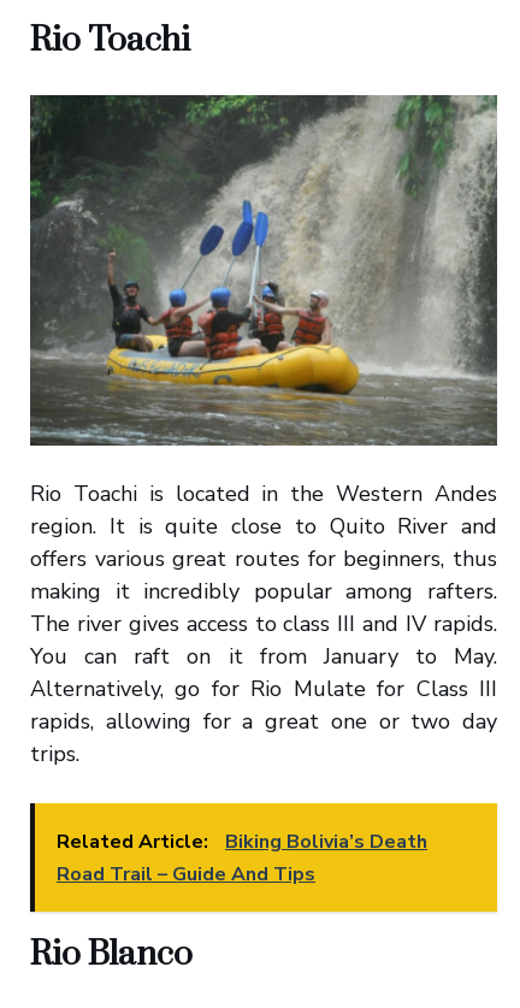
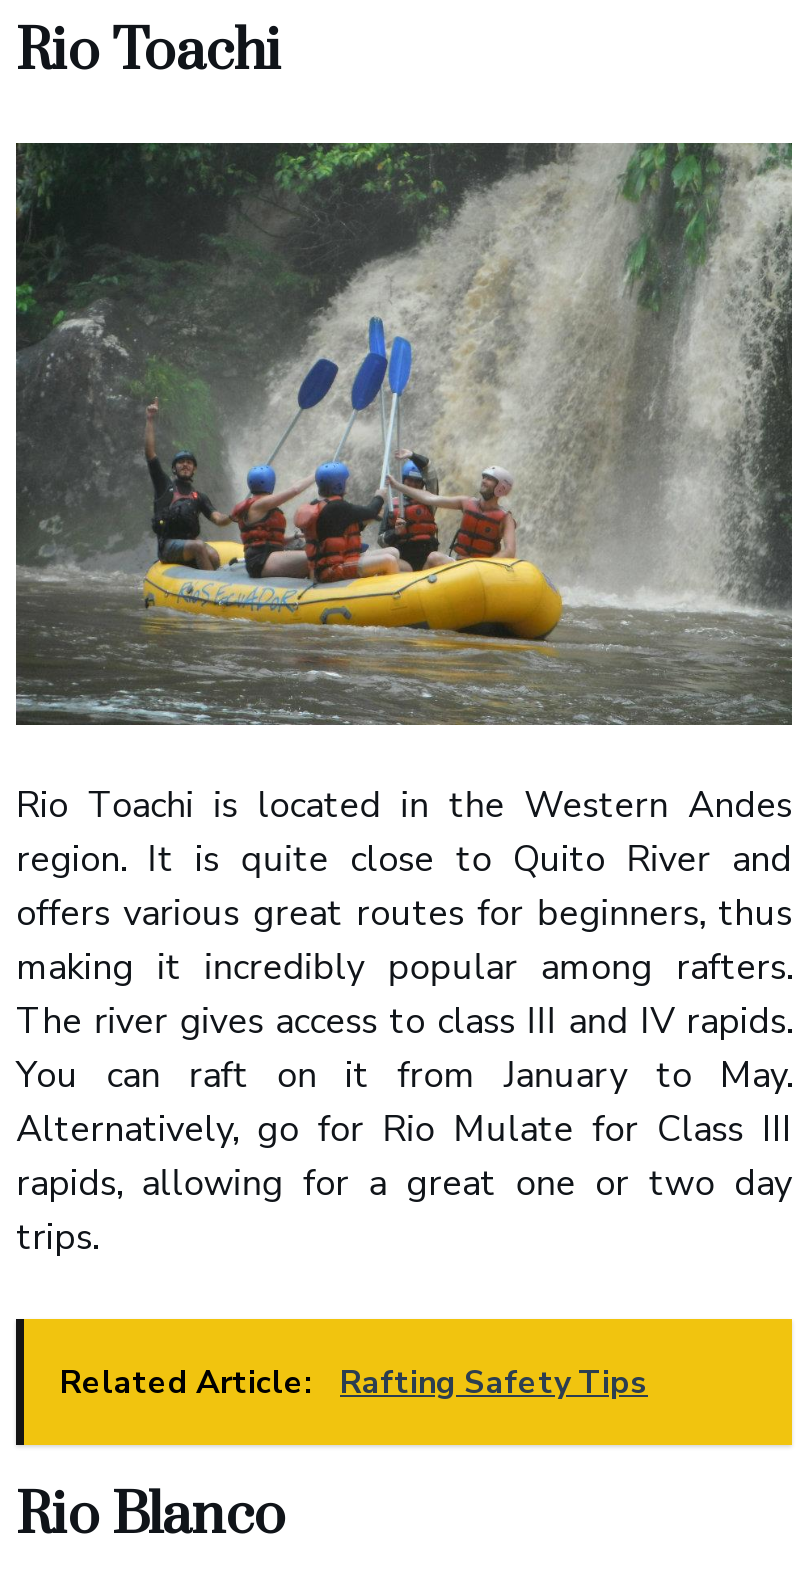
- Related Article: Biking Bolivia’s Death
- Road Trail – Guide And Tips
+ Related Article: Rafting Safety Tips
